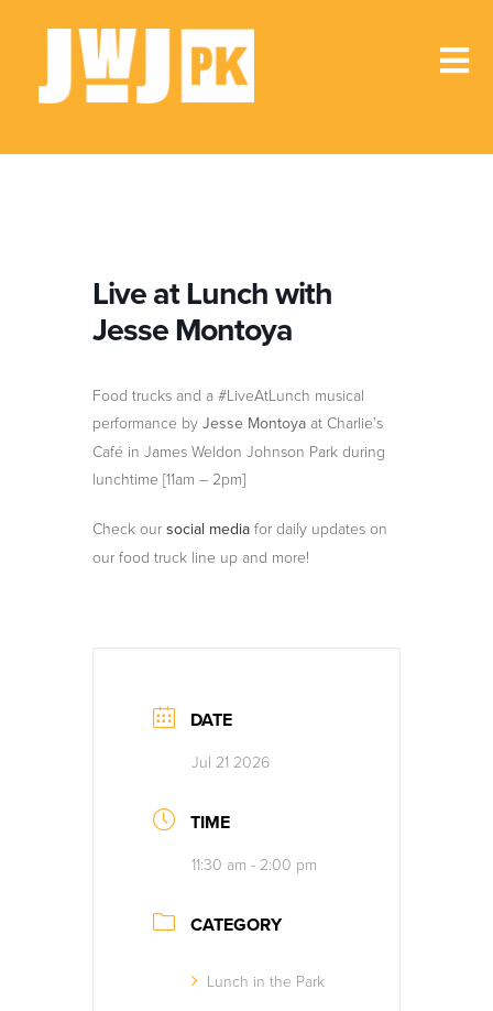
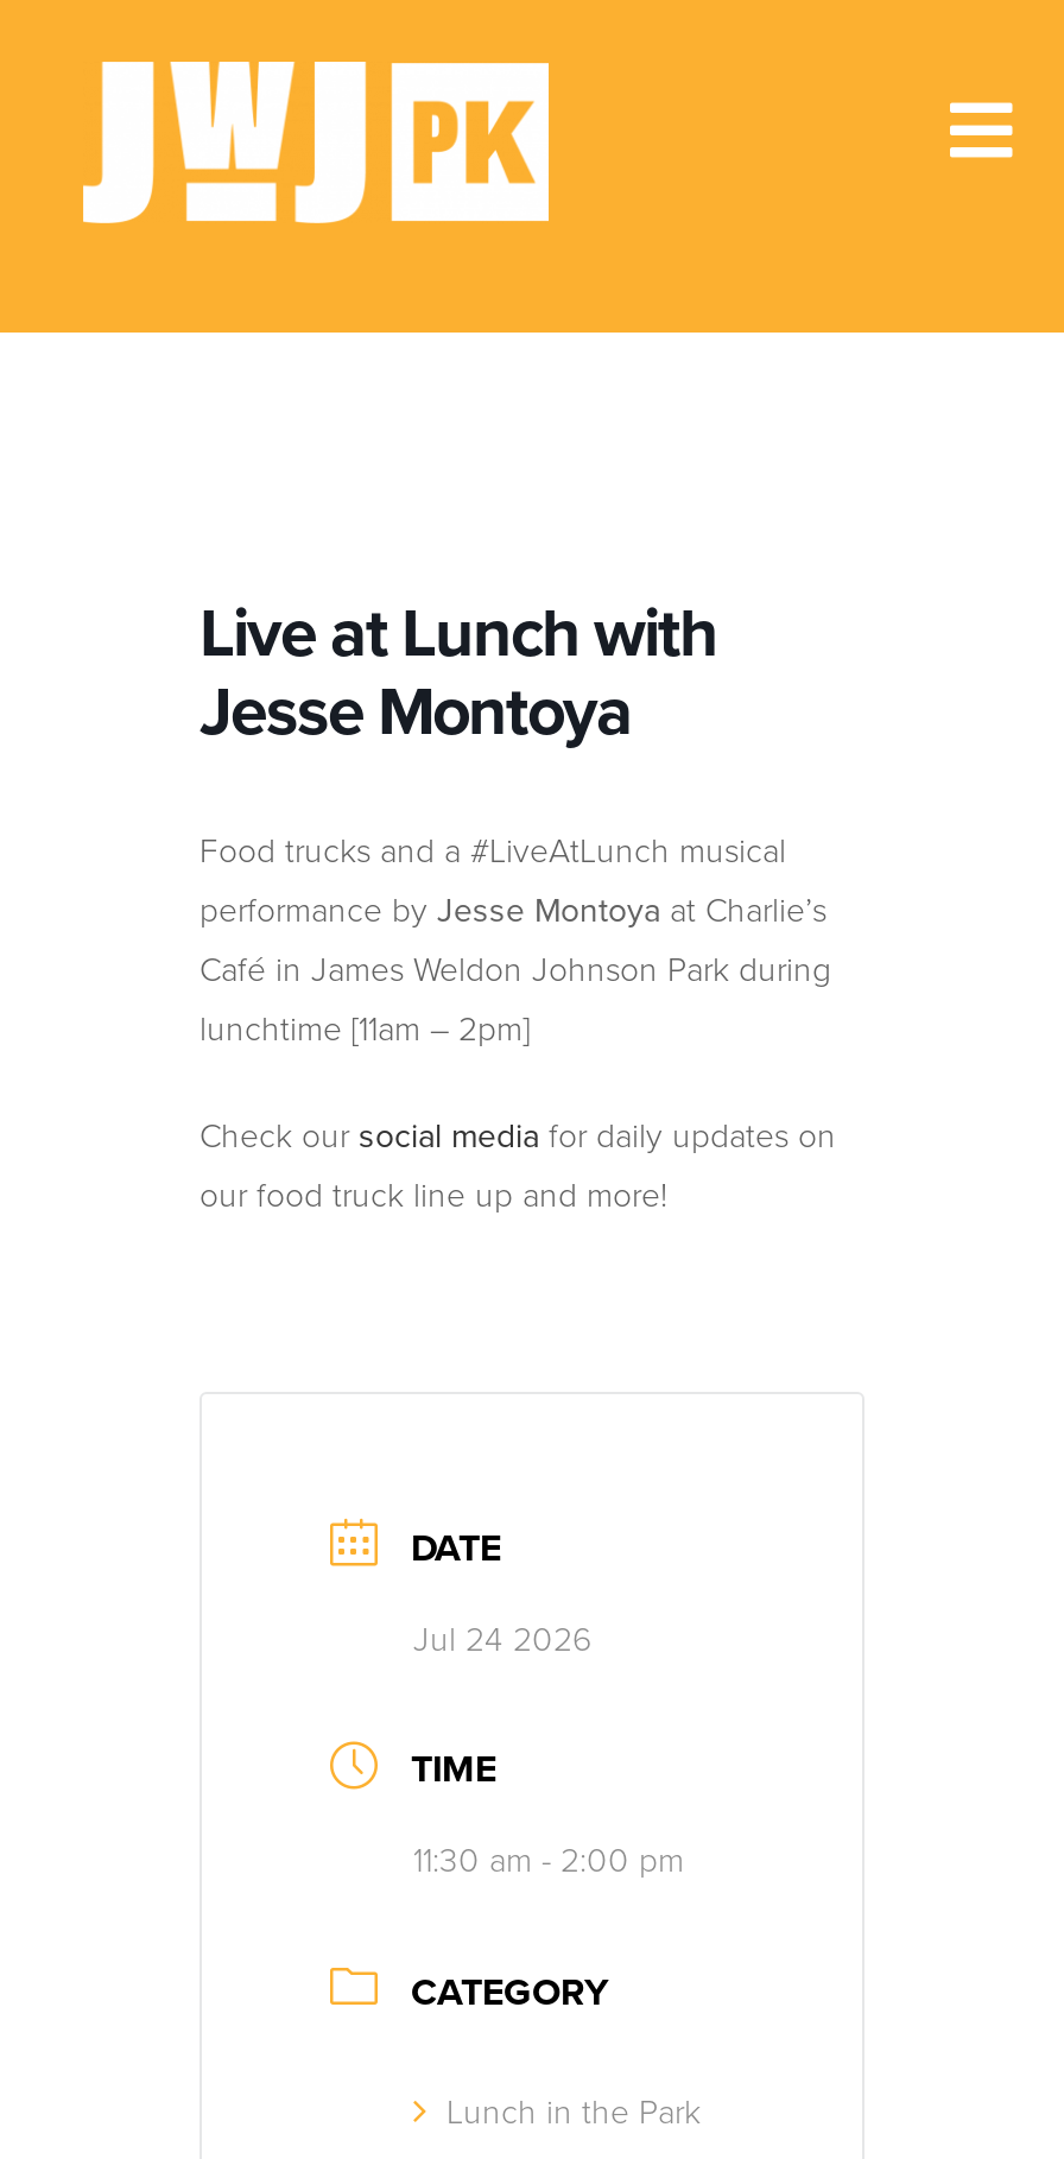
- Jul 21 2026
+ Jul 24 2026
